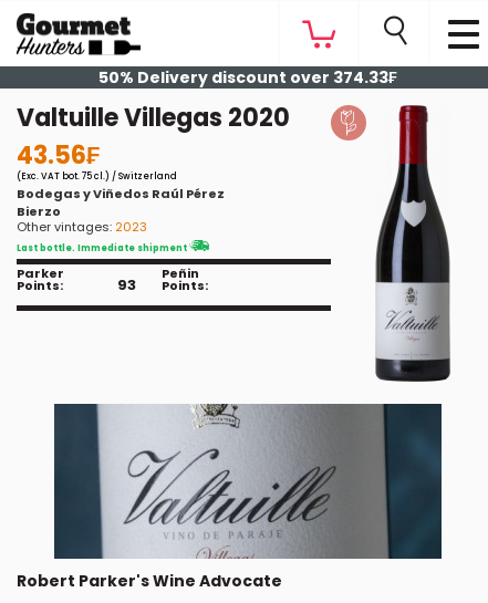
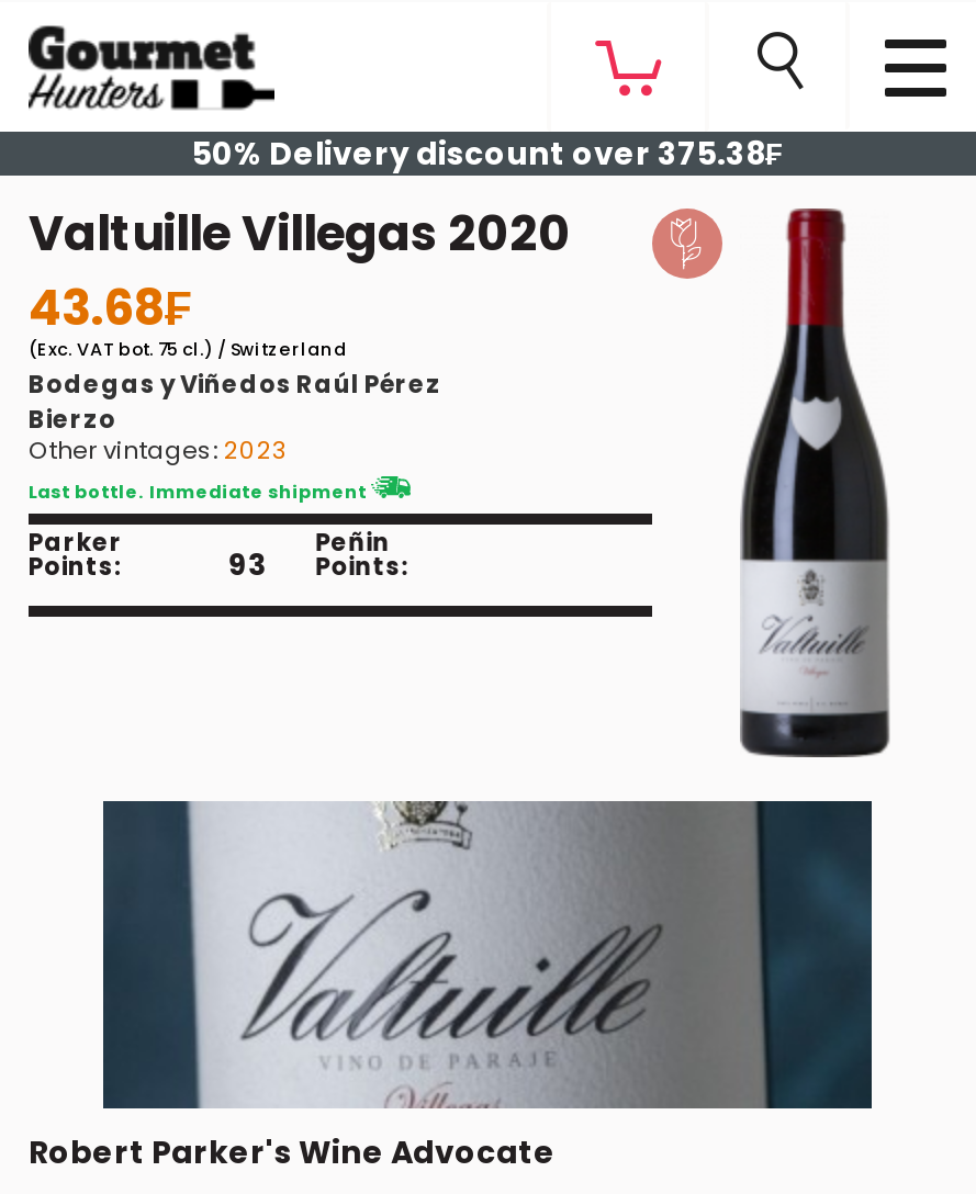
- 50% Delivery discount over 374.33₣
+ 50% Delivery discount over 375.38₣

- 43.56₣
+ 43.68₣
